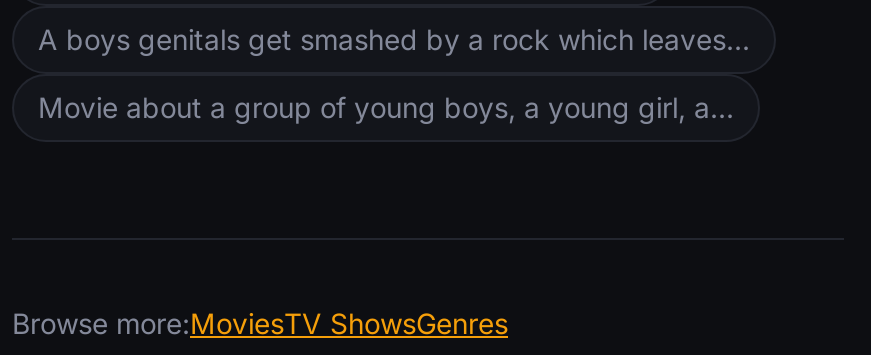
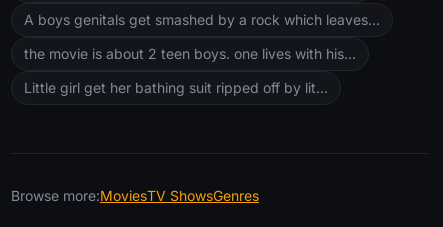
- Movie about a group of young boys, a young girl, a...
+ the movie is about 2 teen boys. one lives with his...
+ Little girl get her bathing suit ripped off by lit...
